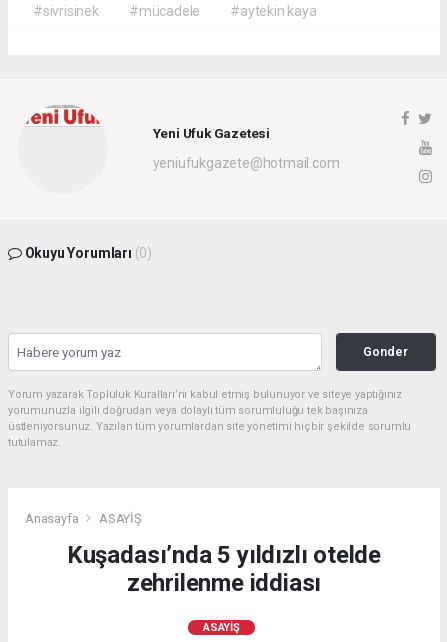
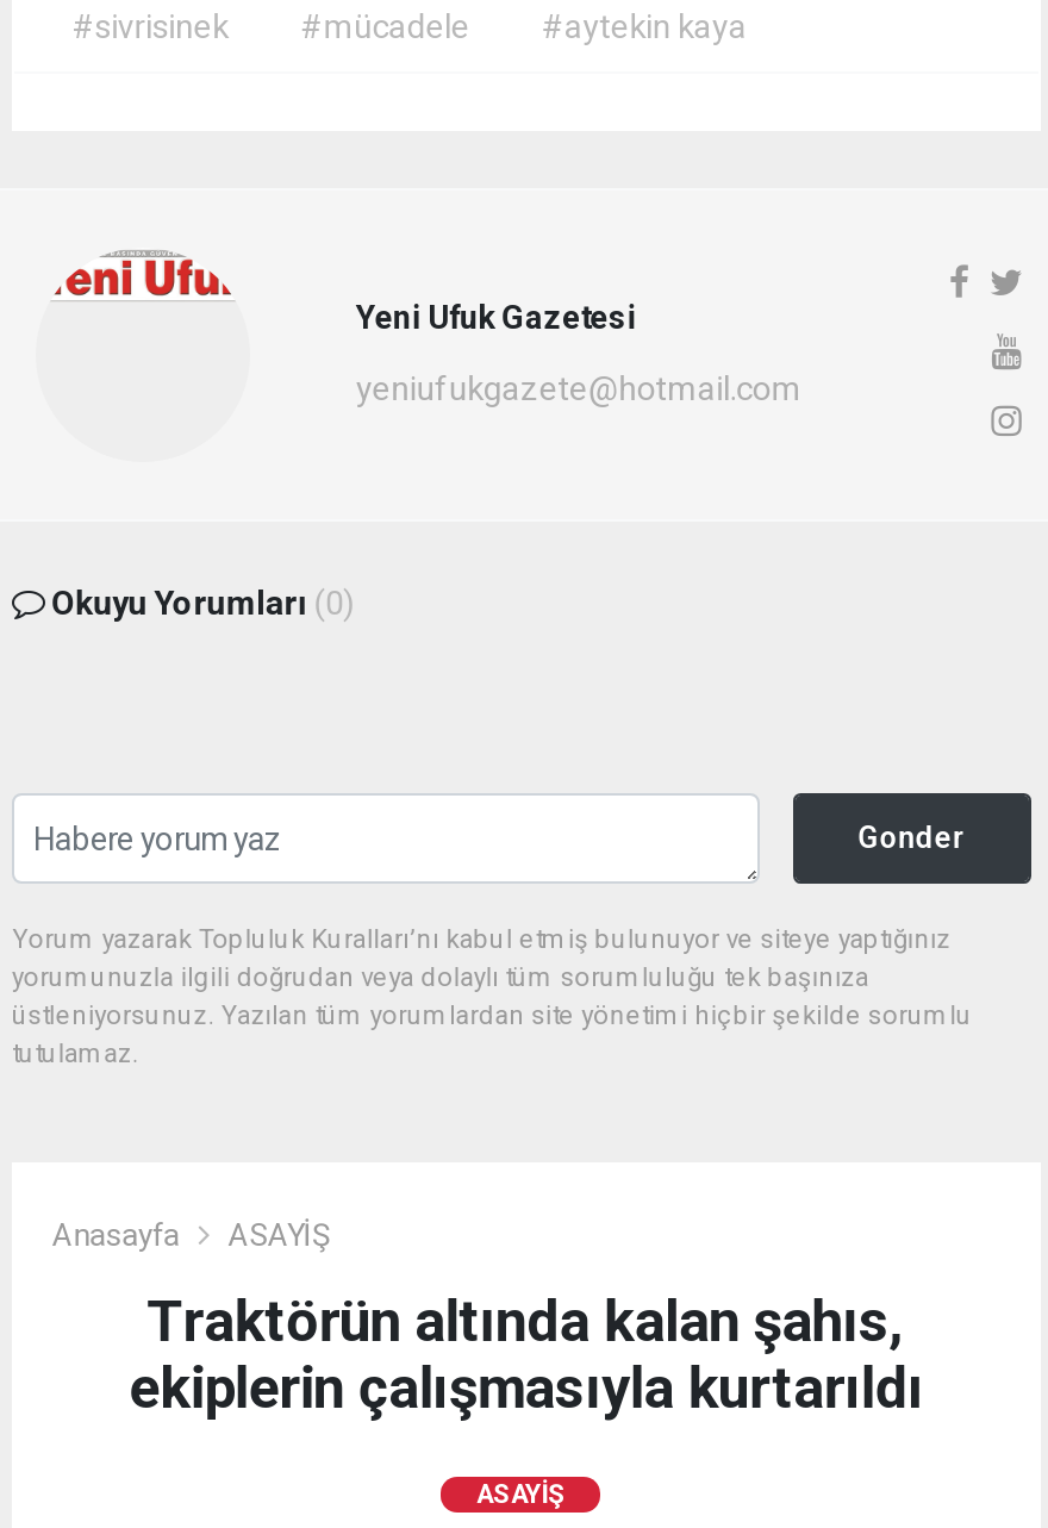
- Kuşadası’nda 5 yıldızlı otelde
- zehrilenme iddiası
+ Traktörün altında kalan şahıs,
+ ekiplerin çalışmasıyla kurtarıldı
